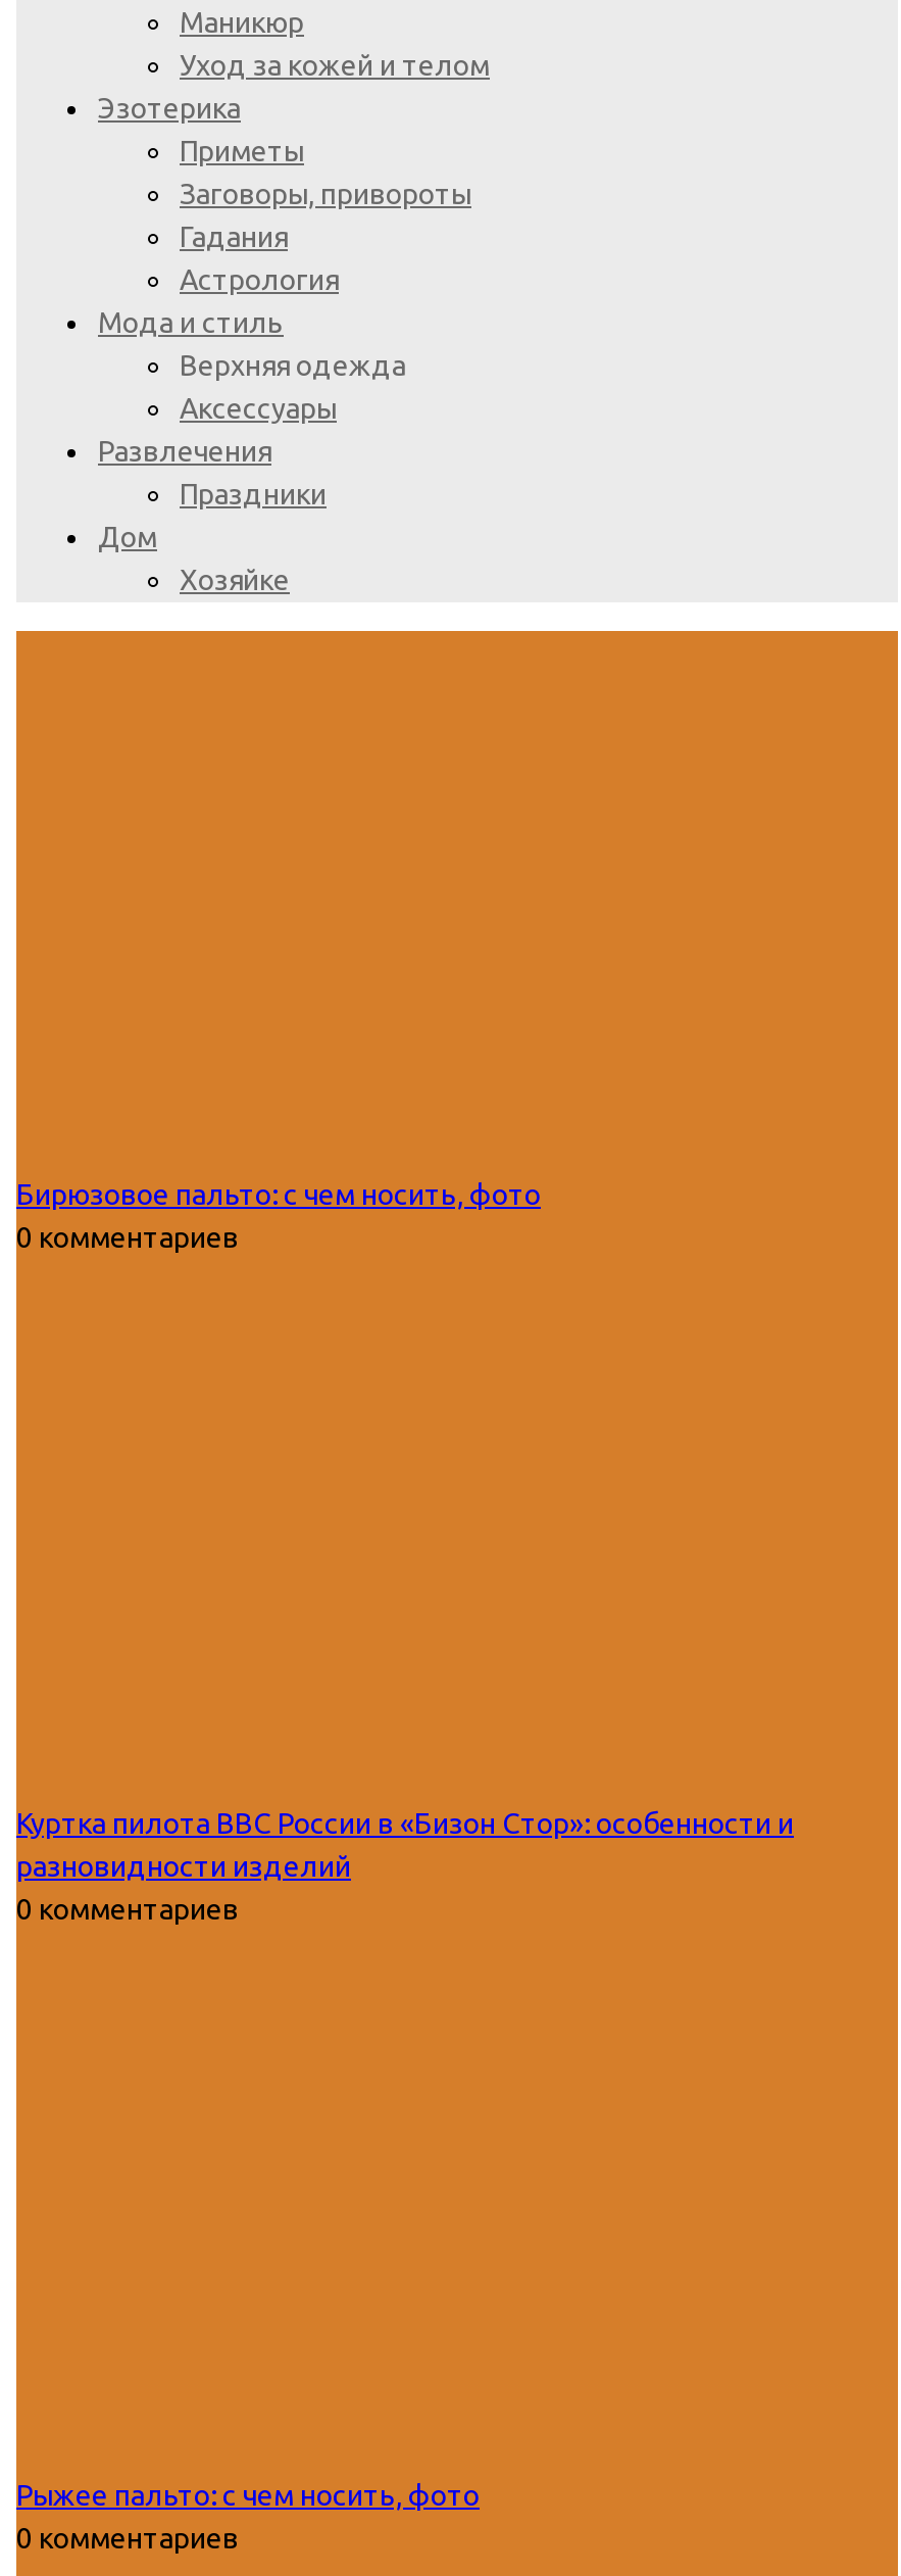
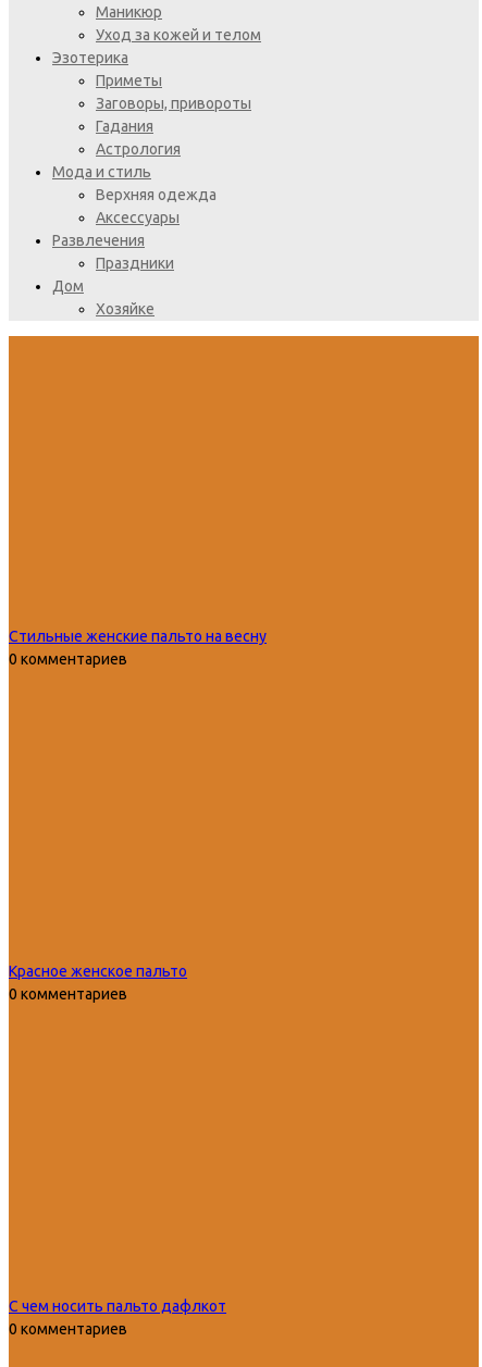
- Бирюзовое пальто: с чем носить, фото
+ Стильные женские пальто на весну

- Куртка пилота ВВС России в «Бизон Стор»: особенности и
- разновидности изделий
+ Красное женское пальто

- Рыжее пальто: с чем носить, фото
+ С чем носить пальто дафлкот
